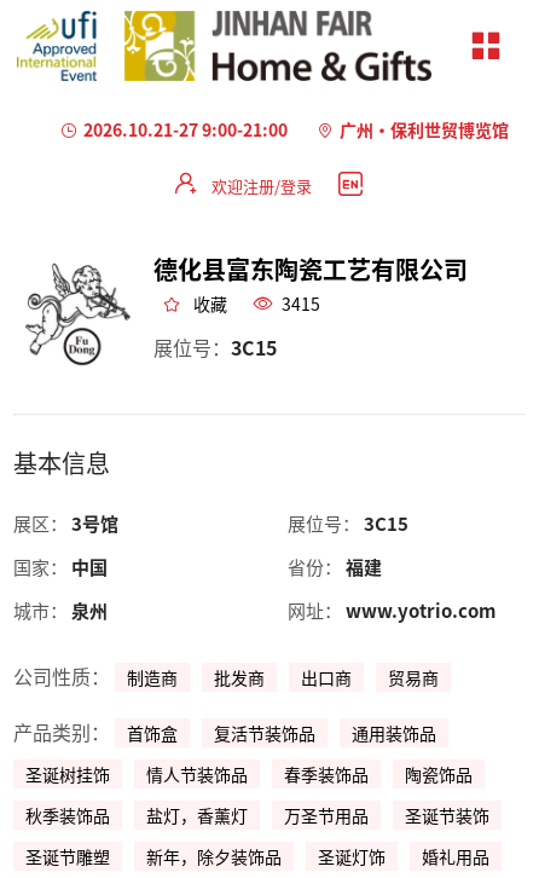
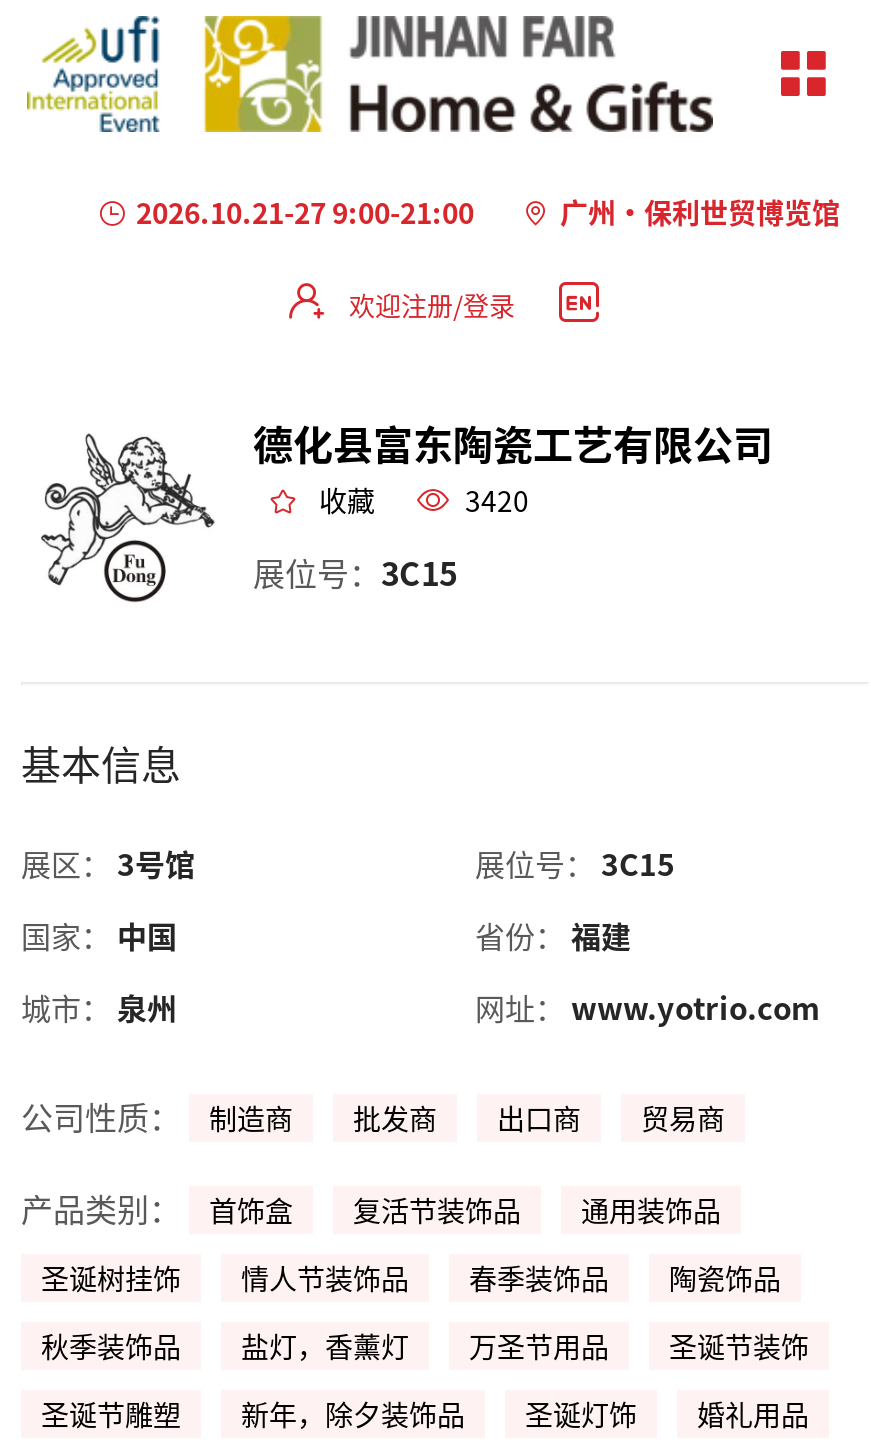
- 3415
+ 3420
